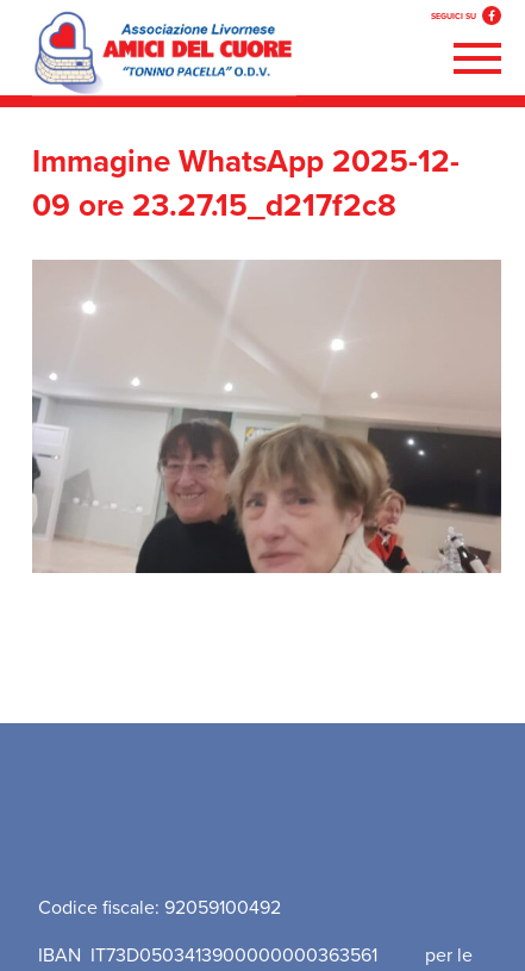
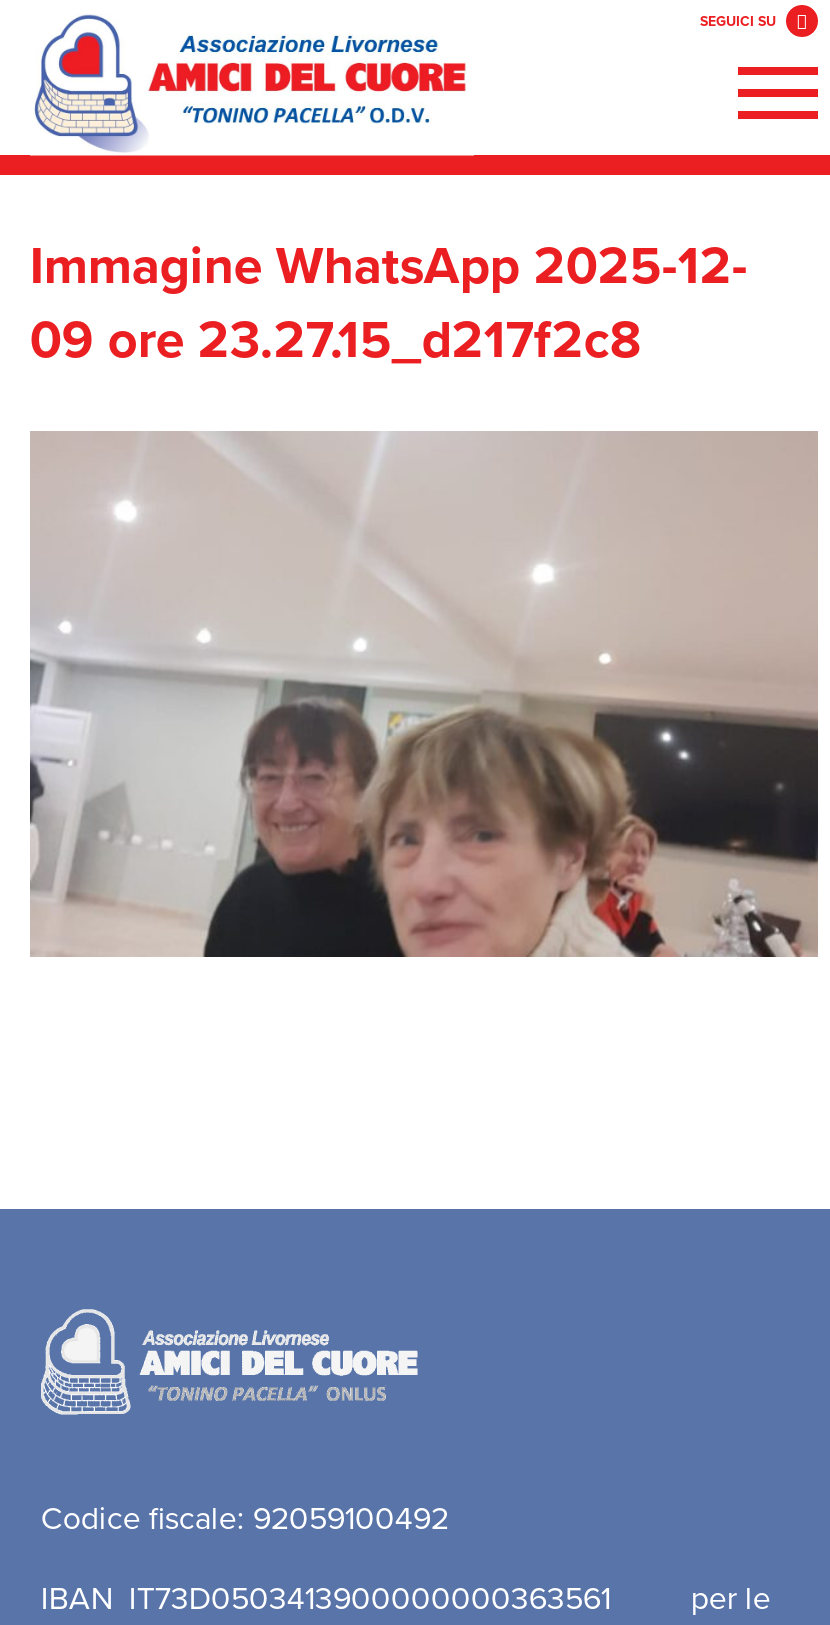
+ [image]
